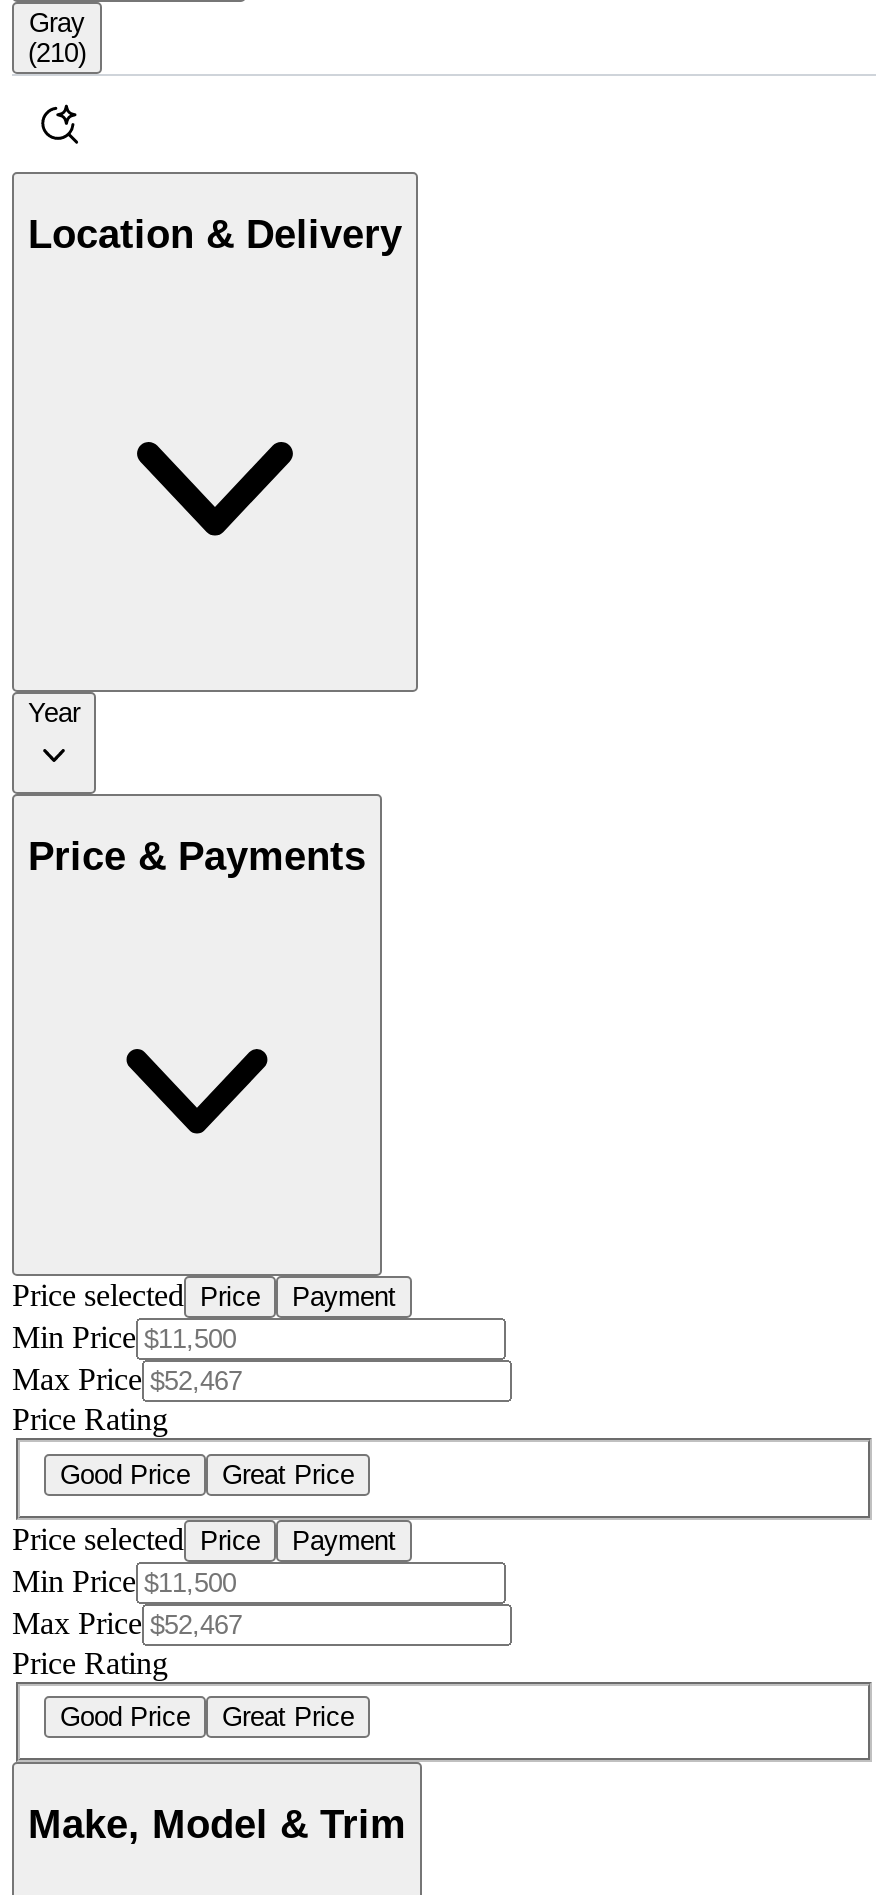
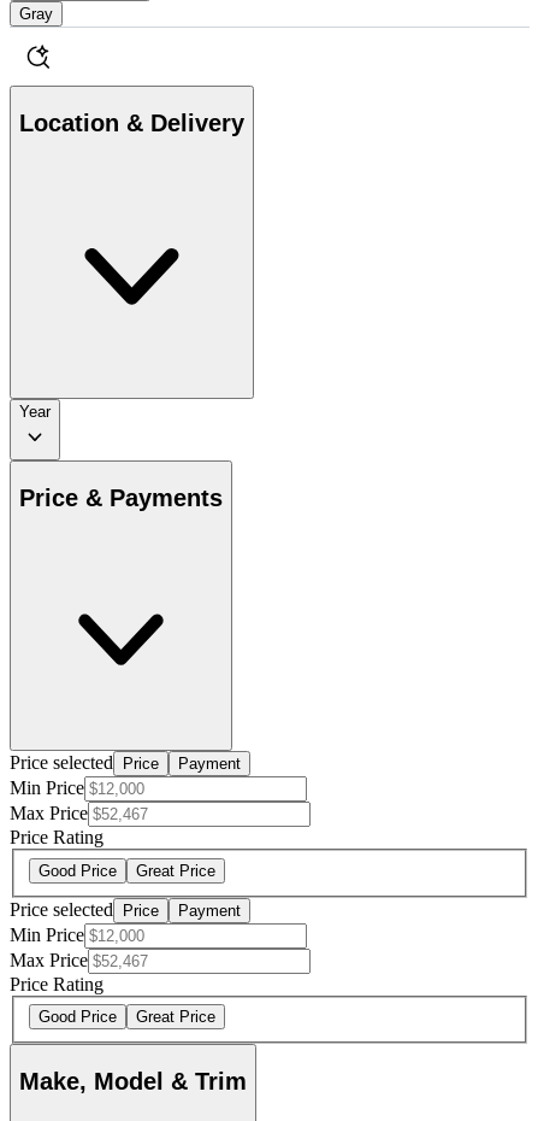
- (210)
